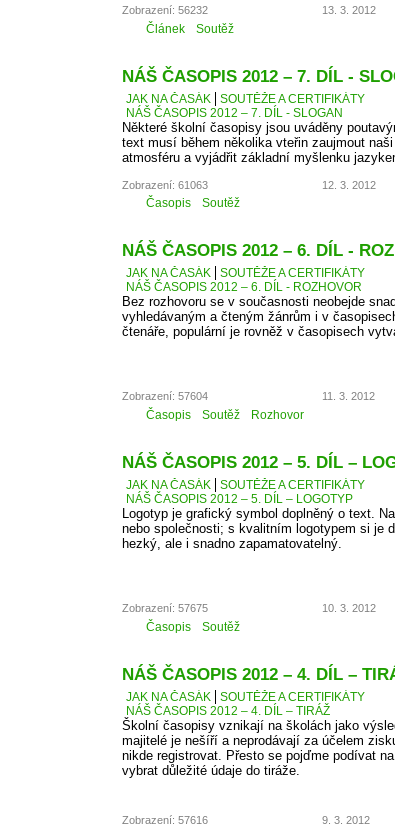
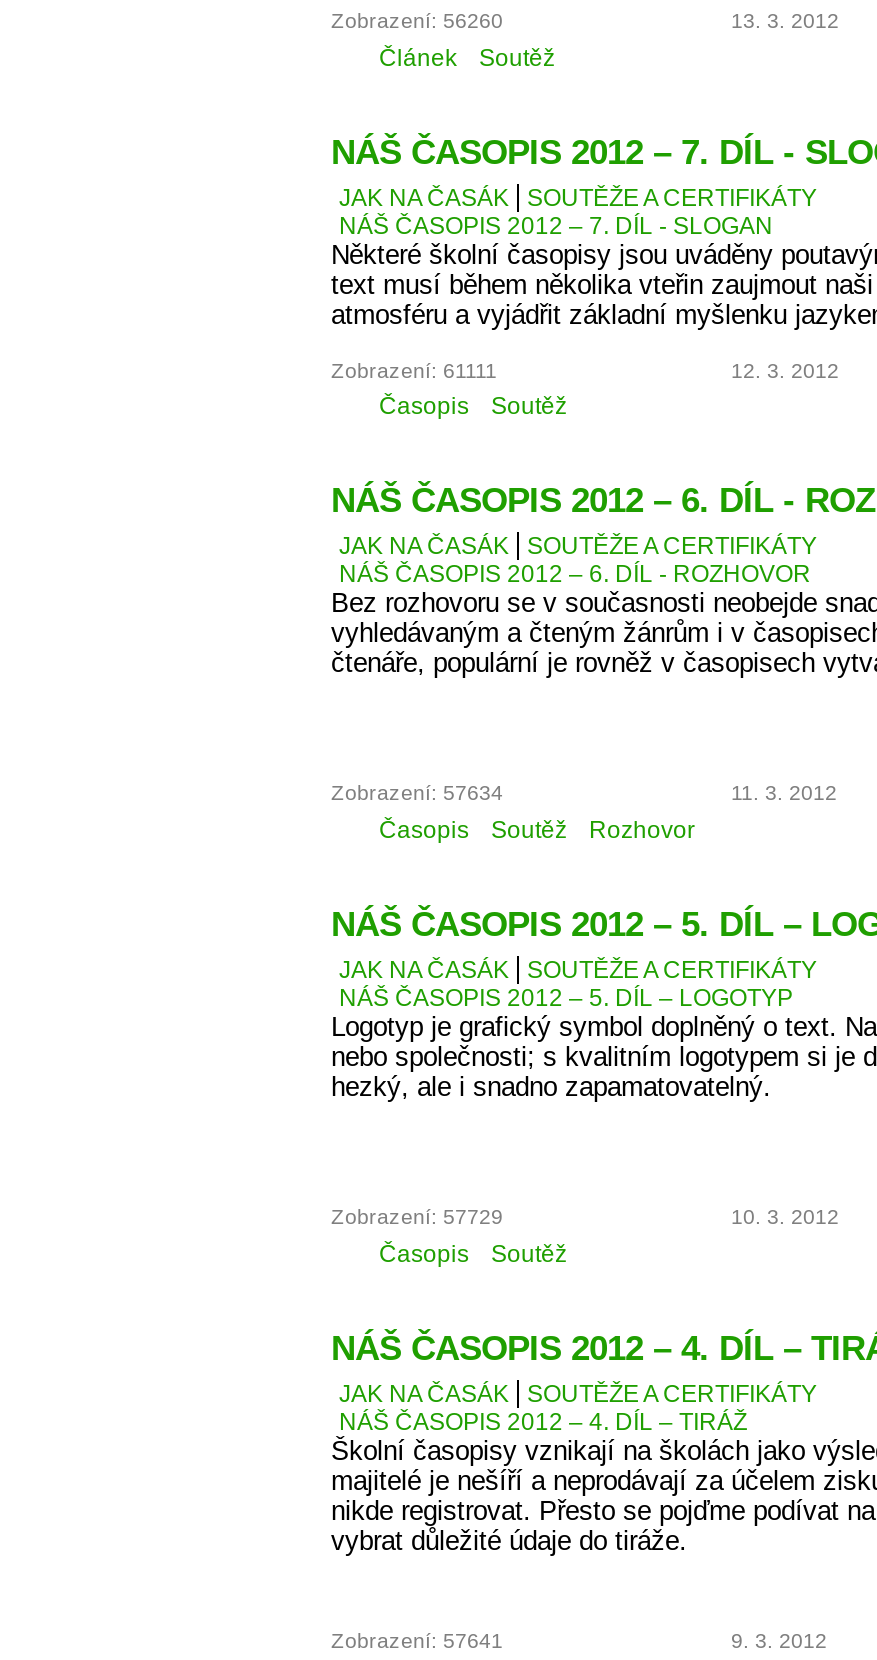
- Zobrazení: 56232
+ Zobrazení: 56260

- Zobrazení: 61063
+ Zobrazení: 61111

- Zobrazení: 57604
+ Zobrazení: 57634

- Zobrazení: 57675
+ Zobrazení: 57729

- Zobrazení: 57616
+ Zobrazení: 57641
